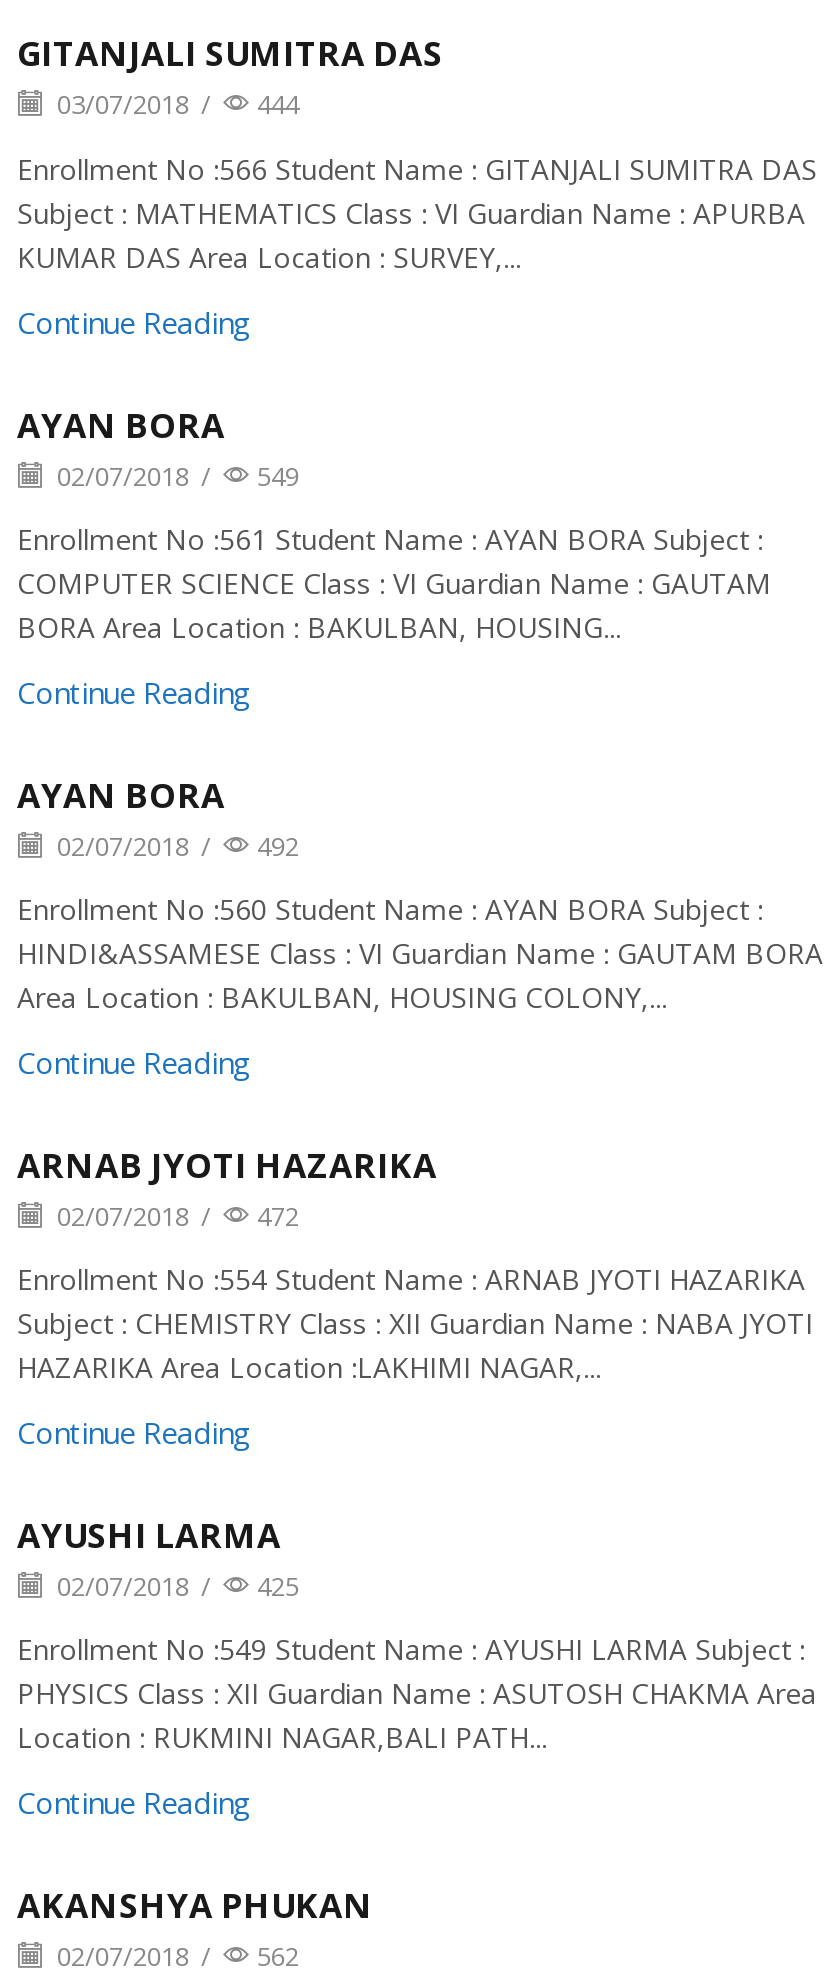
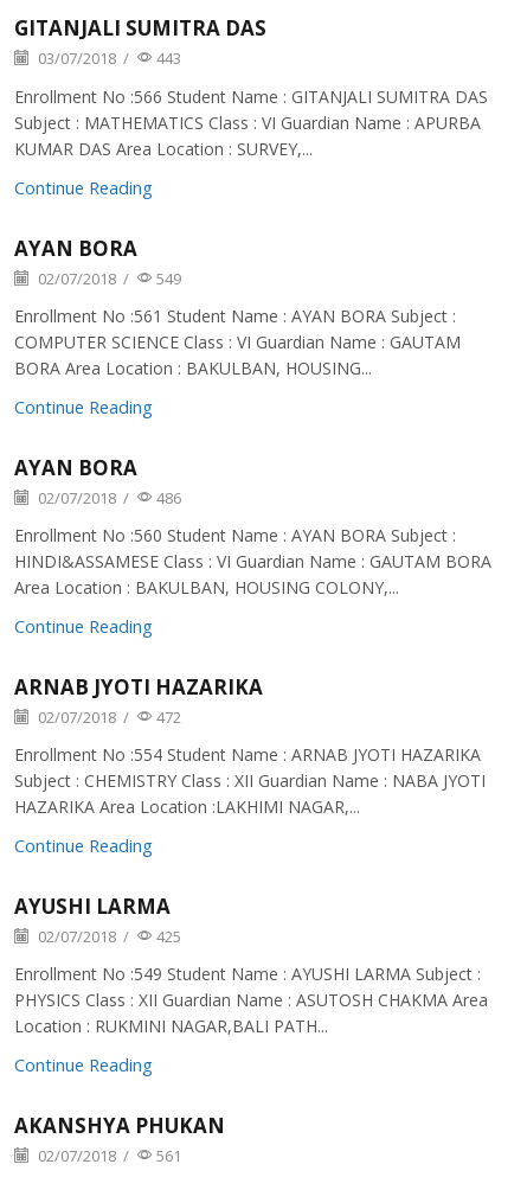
- 03/07/2018 / 444
+ 03/07/2018 / 443

- 02/07/2018 / 492
+ 02/07/2018 / 486

- 02/07/2018 / 562
+ 02/07/2018 / 561
